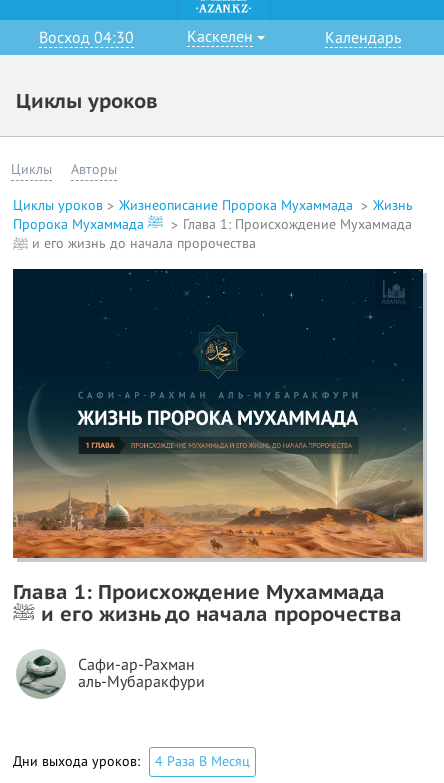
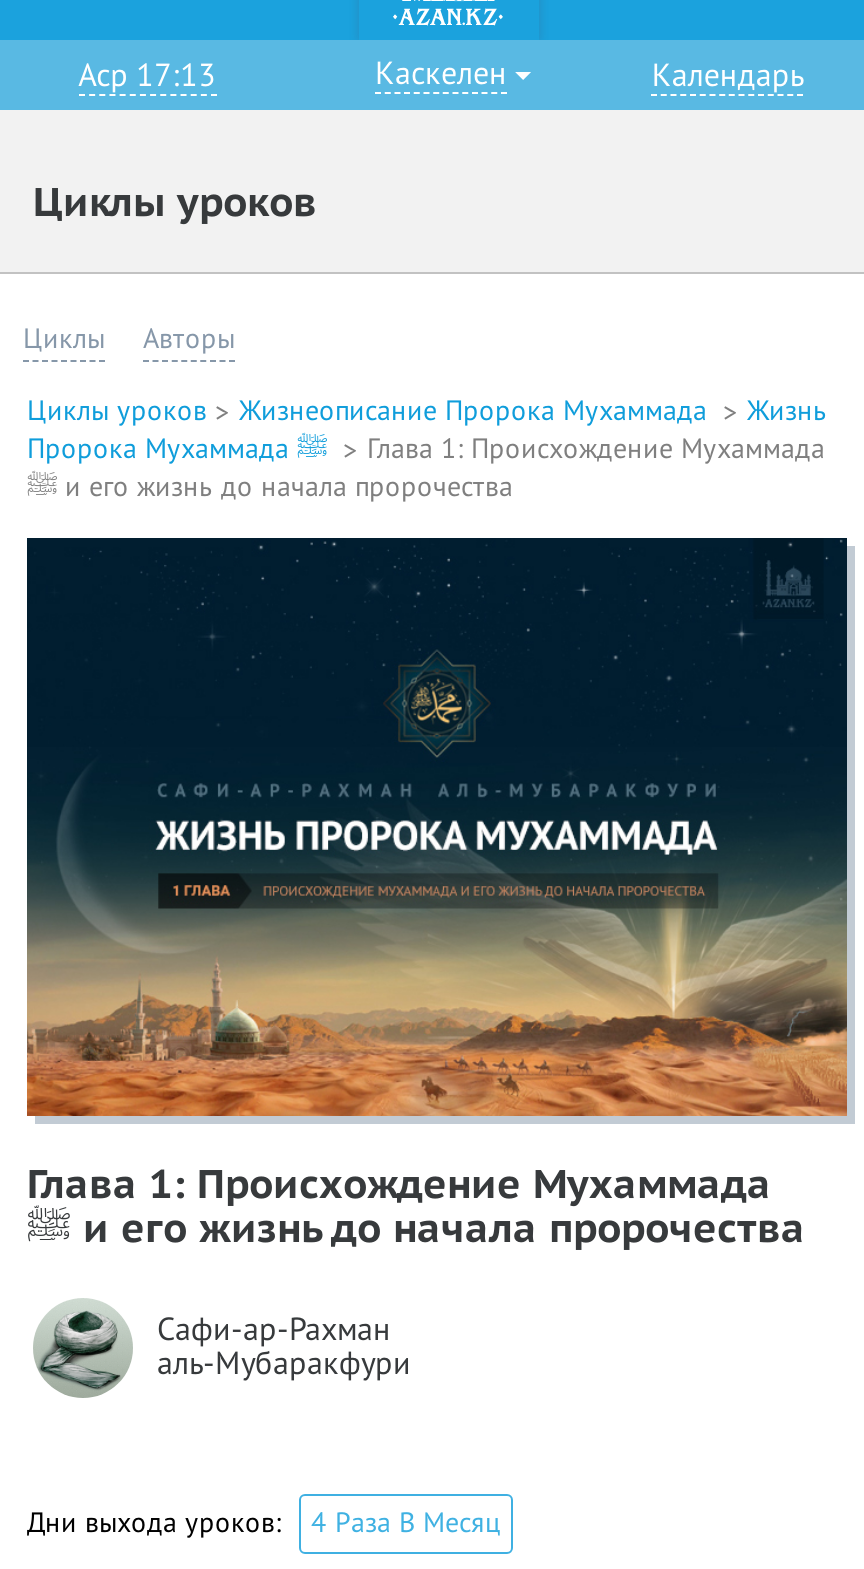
- Восход 04:30
+ Аср 17:13
